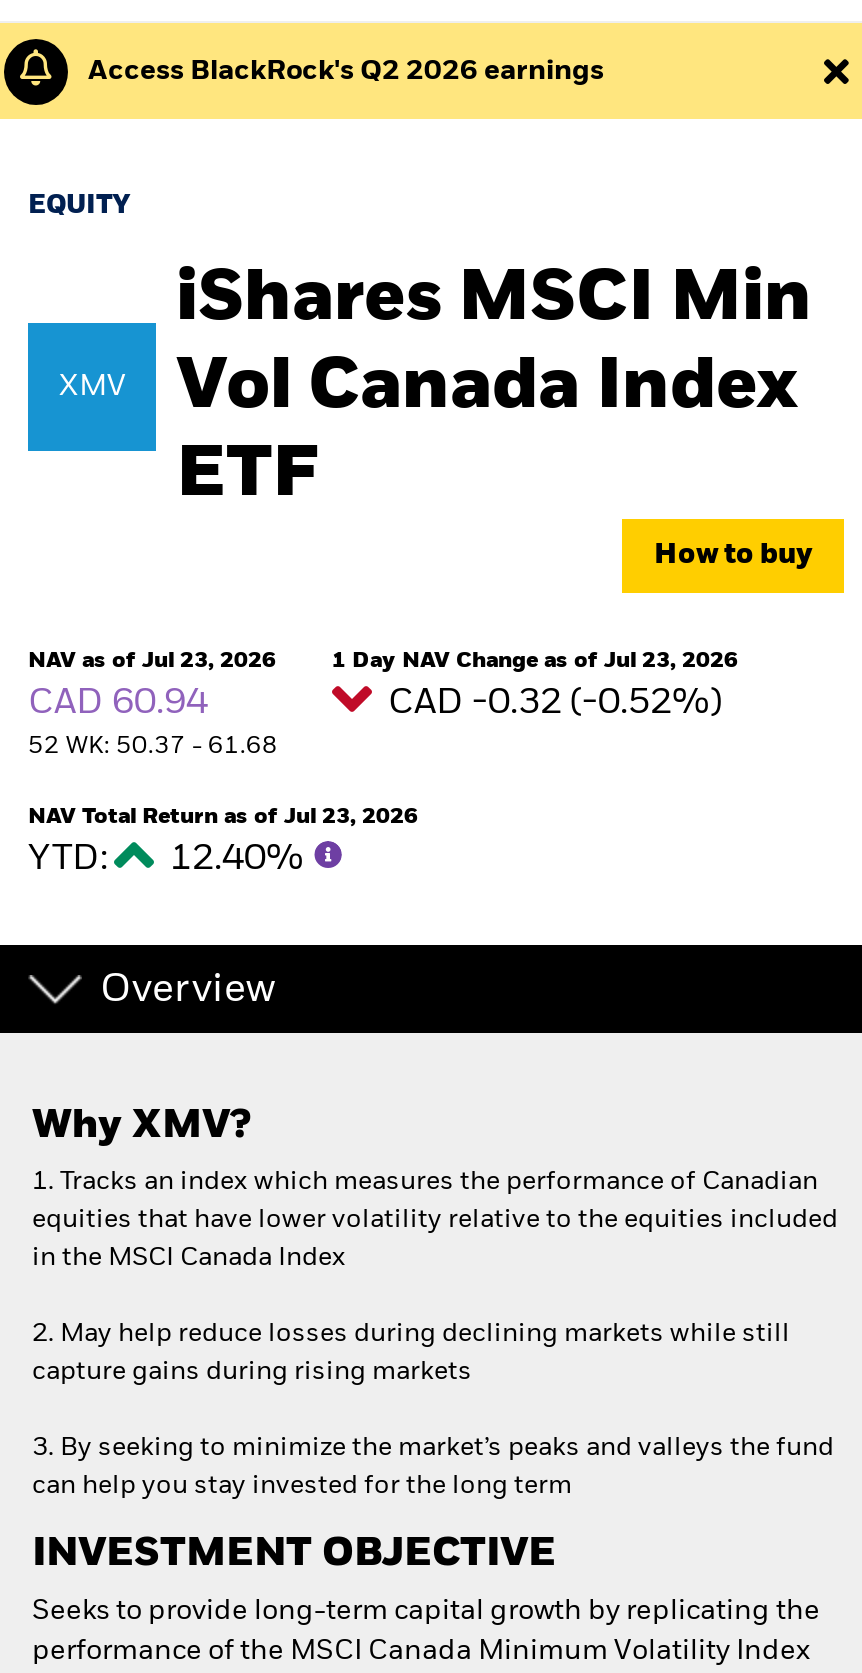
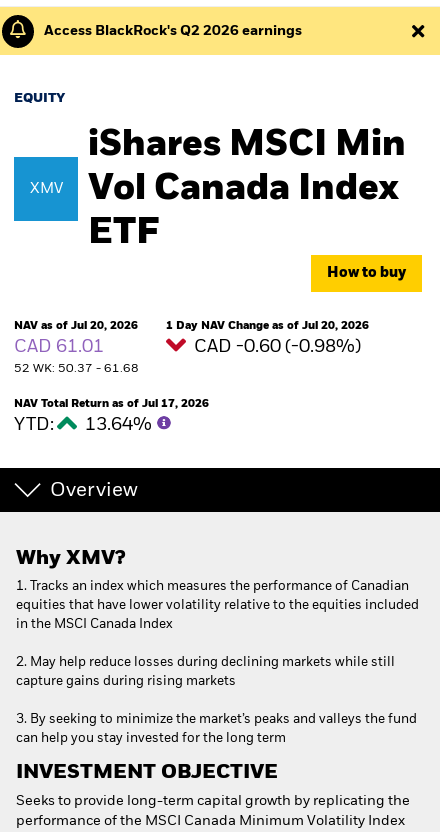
- NAV as of Jul 23, 2026
+ NAV as of Jul 20, 2026

- 1 Day NAV Change as of Jul 23, 2026
+ 1 Day NAV Change as of Jul 20, 2026

- CAD 60.94
+ CAD 61.01

- CAD -0.32 (-0.52%)
+ CAD -0.60 (-0.98%)

- NAV Total Return as of Jul 23, 2026
+ NAV Total Return as of Jul 17, 2026

- YTD: 12.40%
+ YTD: 13.64%
